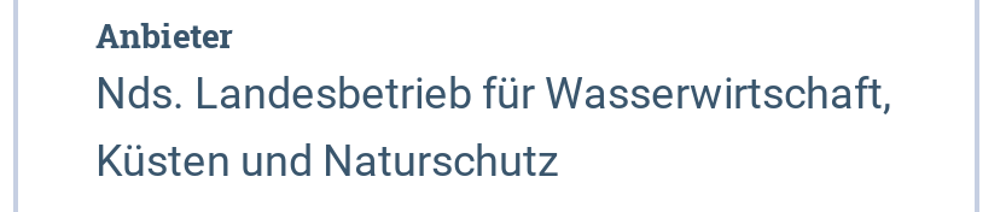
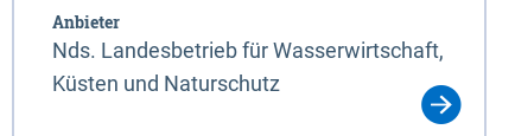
+ [image]
